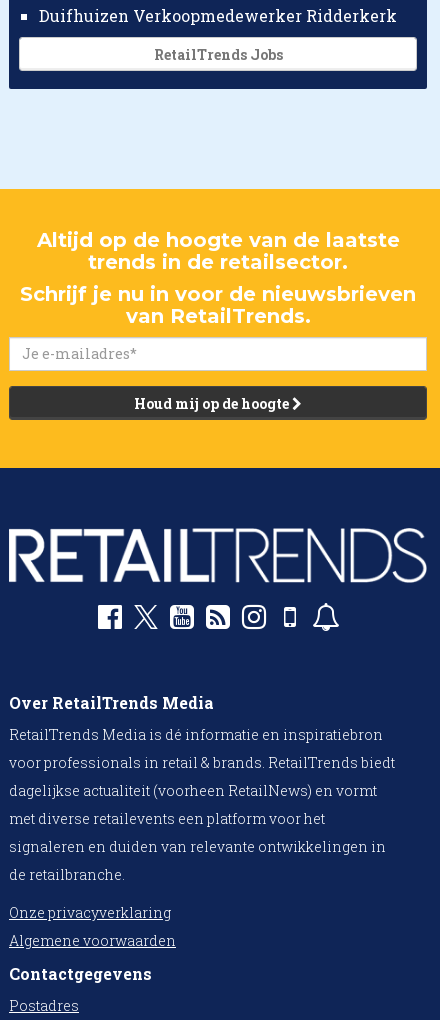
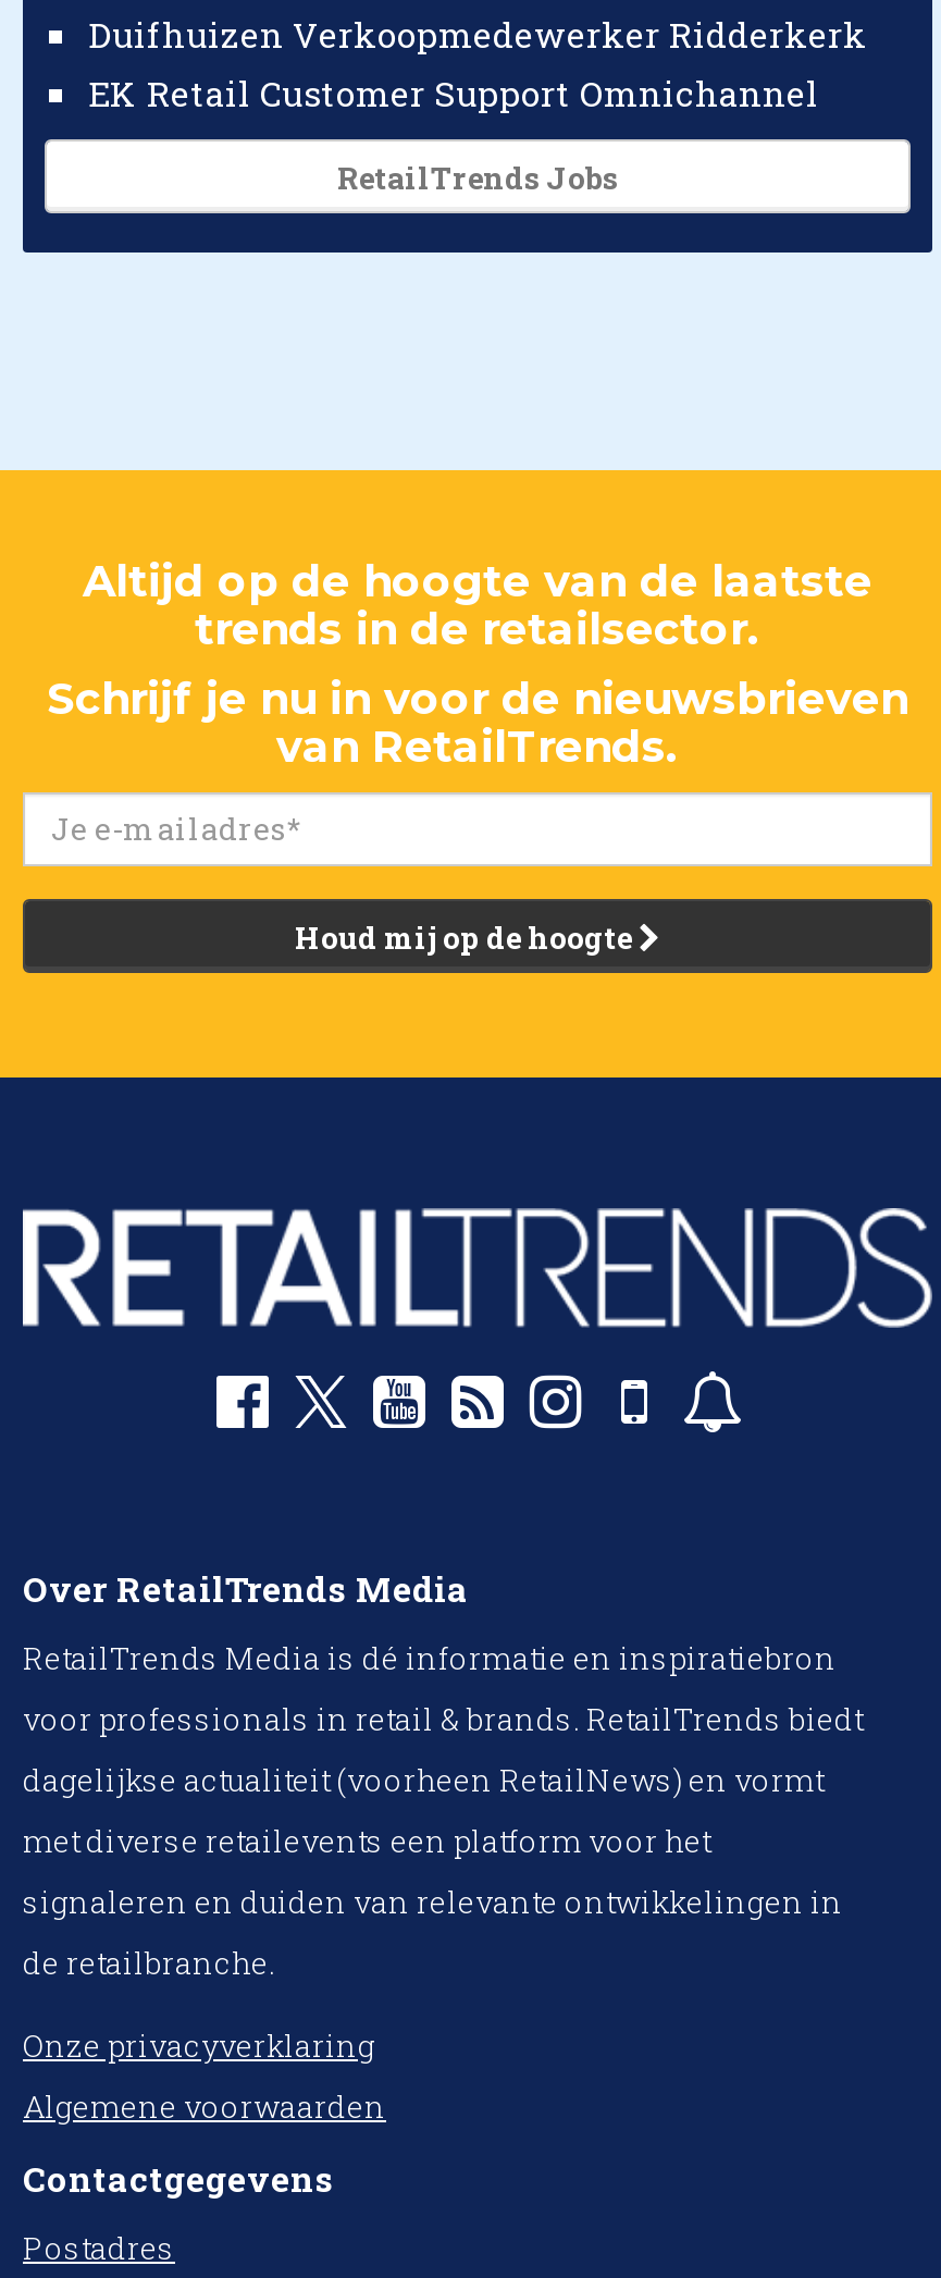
+ EK Retail Customer Support Omnichannel
